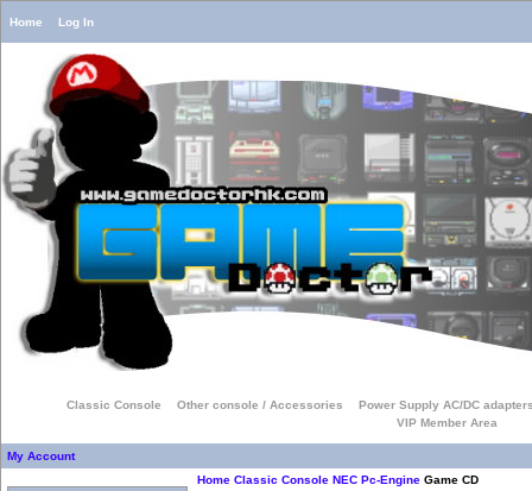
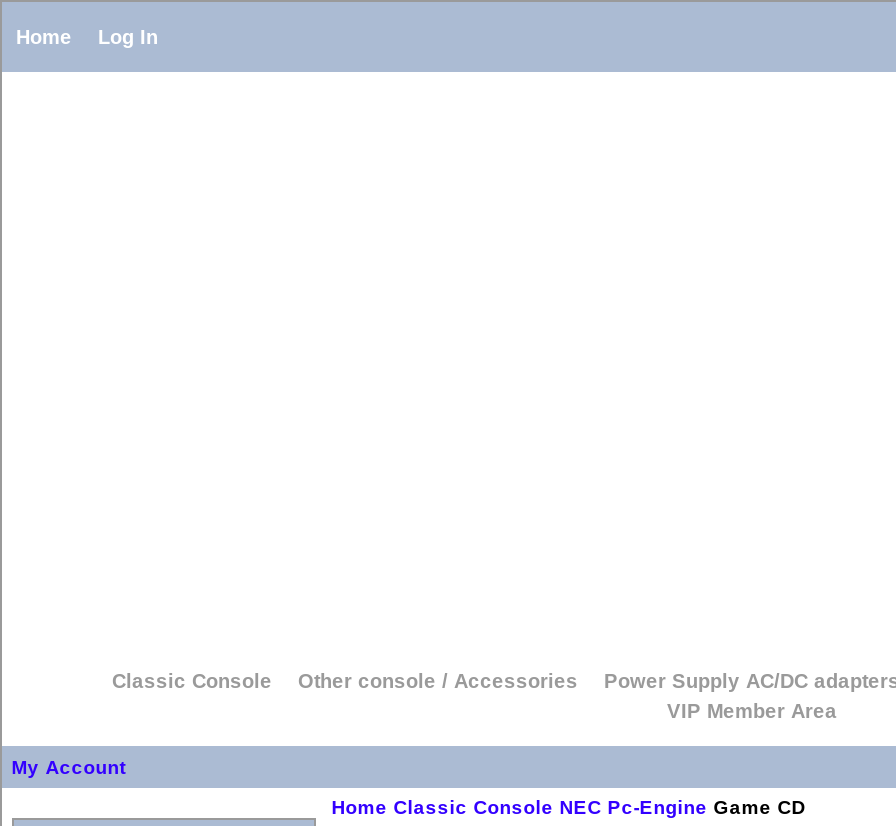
- [image]
